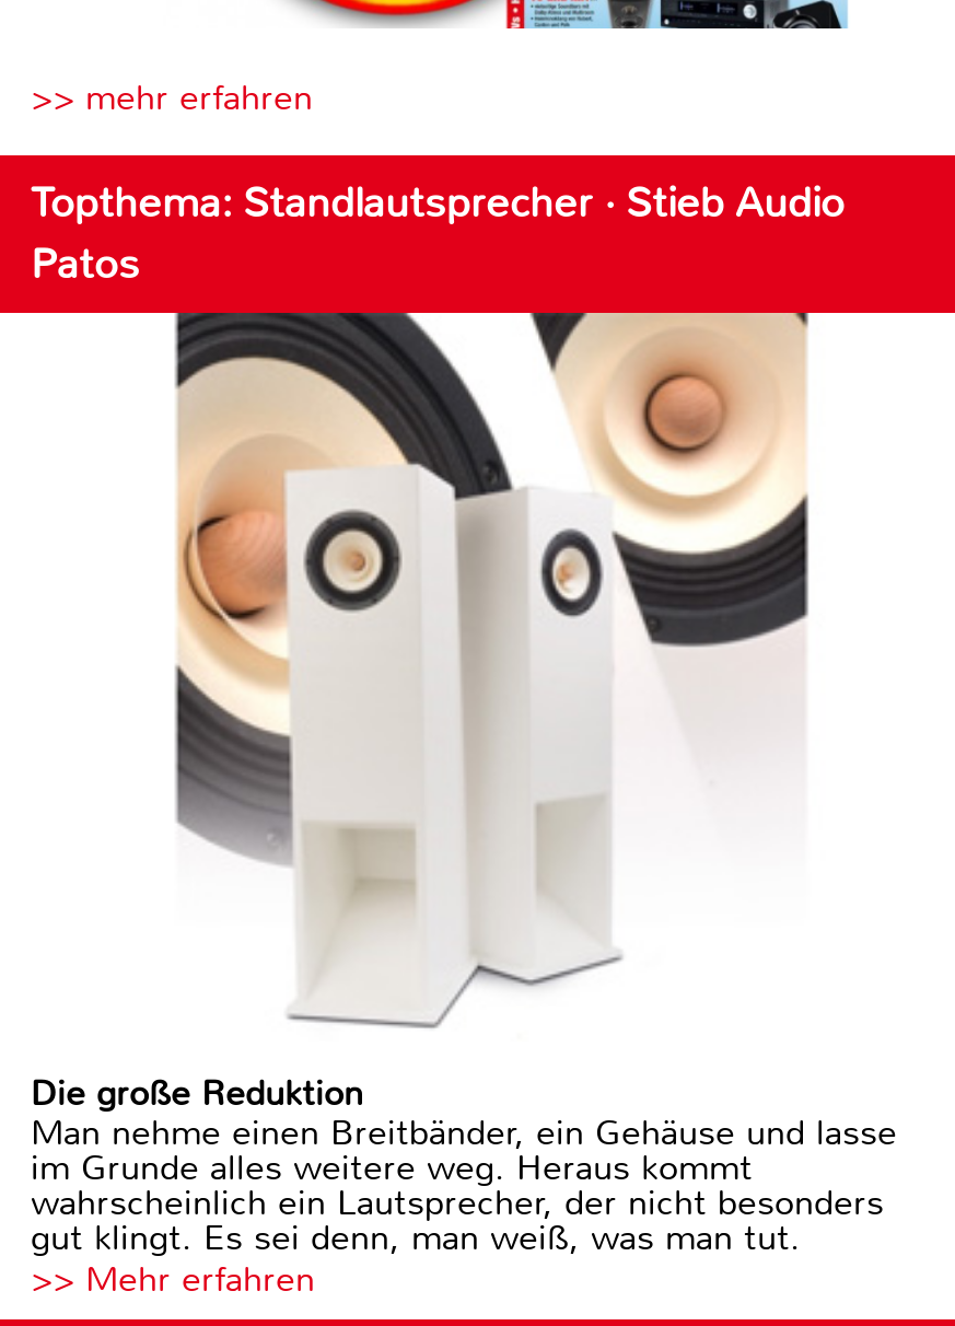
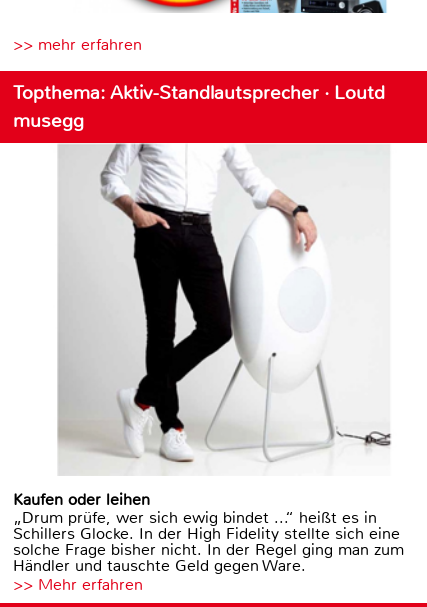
- Topthema: Standlautsprecher · Stieb Audio
- Patos
+ Topthema: Aktiv-Standlautsprecher · Loutd
+ musegg

- [image]
- Die große Reduktion
- Man nehme einen Breitbänder, ein Gehäuse und lasse
- im Grunde alles weitere weg. Heraus kommt
- wahrscheinlich ein Lautsprecher, der nicht besonders
- gut klingt. Es sei denn, man weiß, was man tut.
+ [image]
+ Kaufen oder leihen
+ „Drum prüfe, wer sich ewig bindet ...“ heißt es in
+ Schillers Glocke. In der High Fidelity stellte sich eine
+ solche Frage bisher nicht. In der Regel ging man zum
+ Händler und tauschte Geld gegen Ware.
